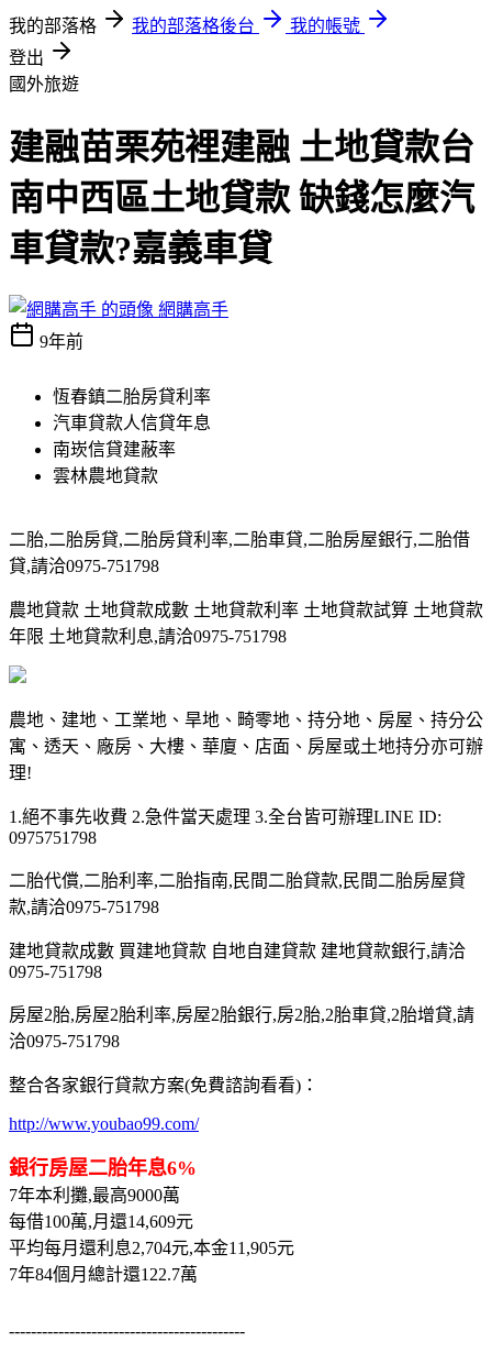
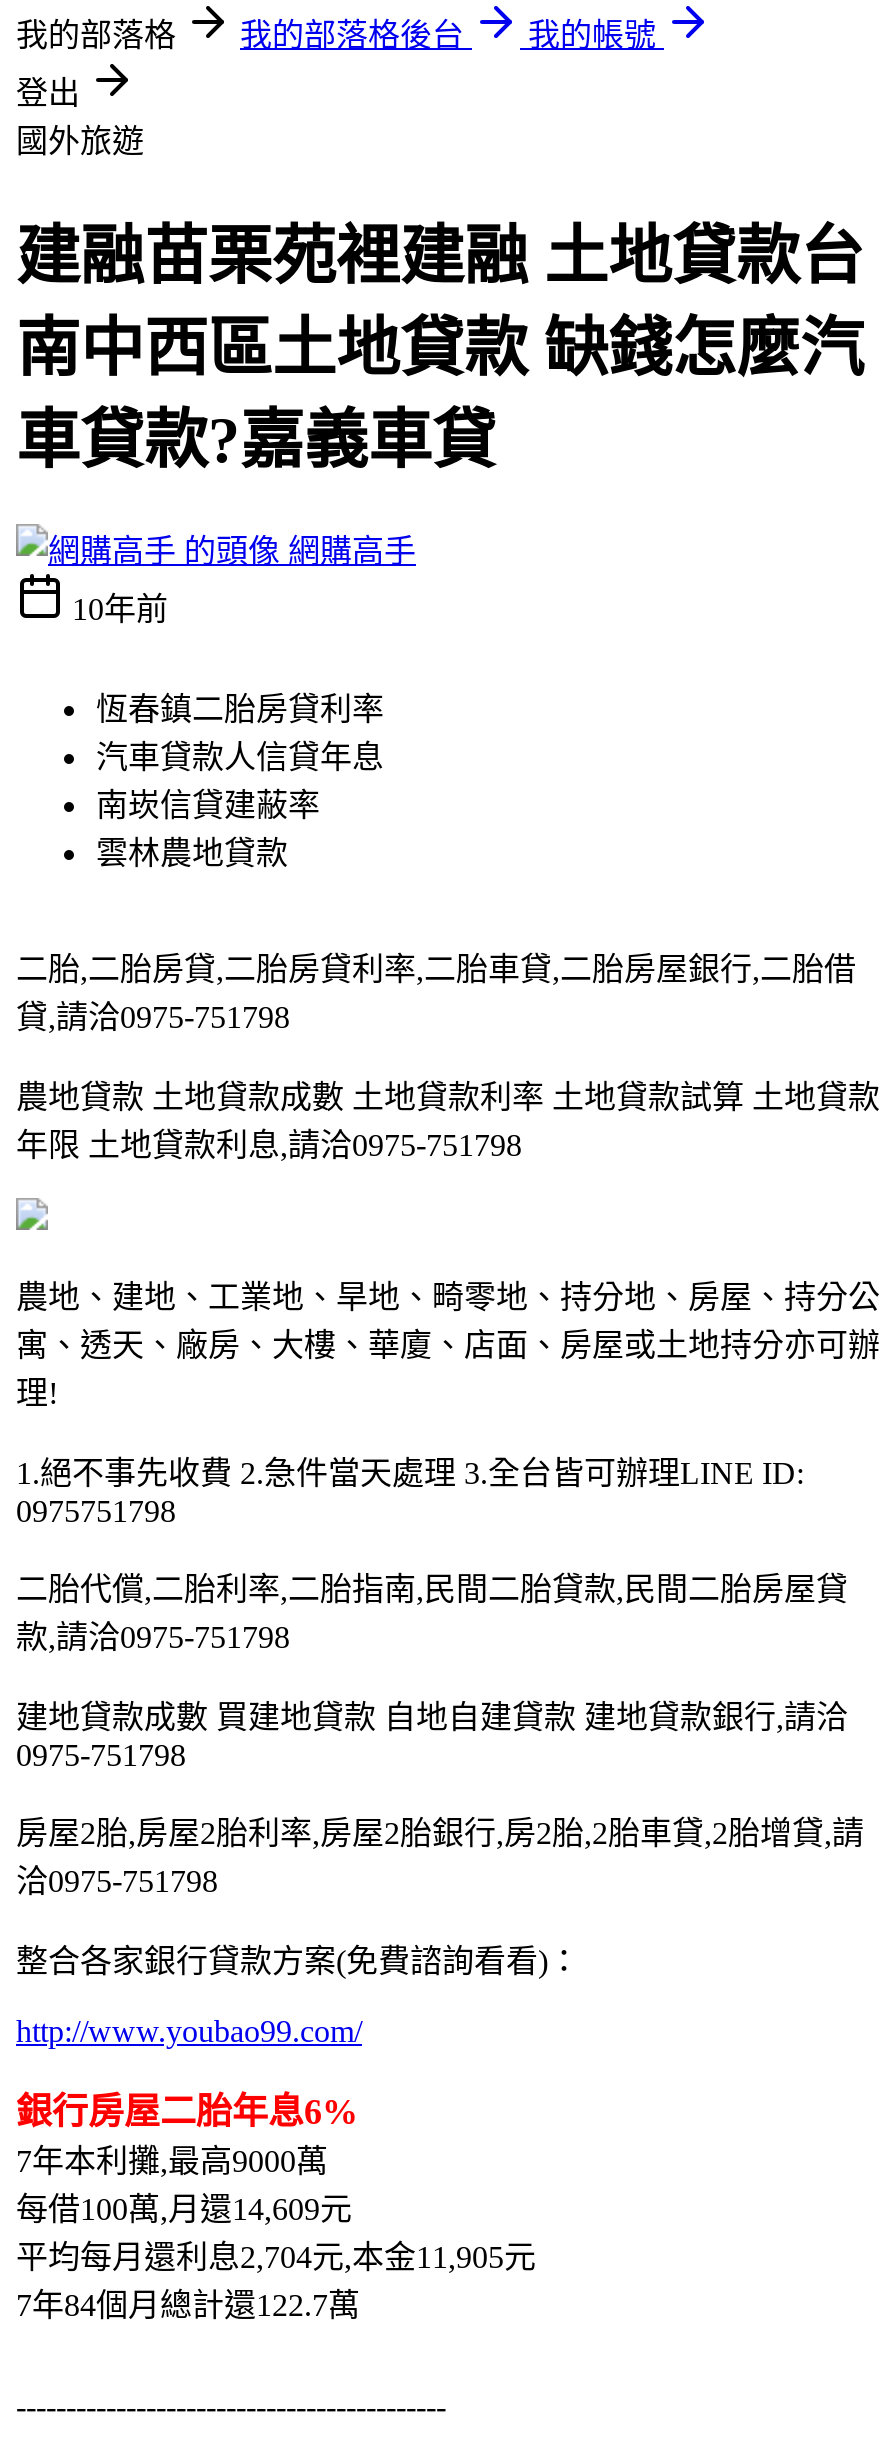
- 9年前
+ 10年前
